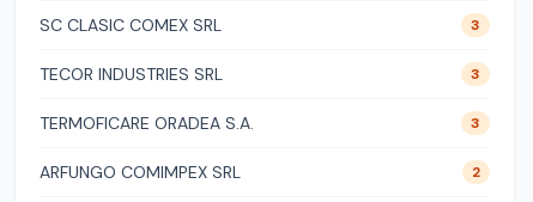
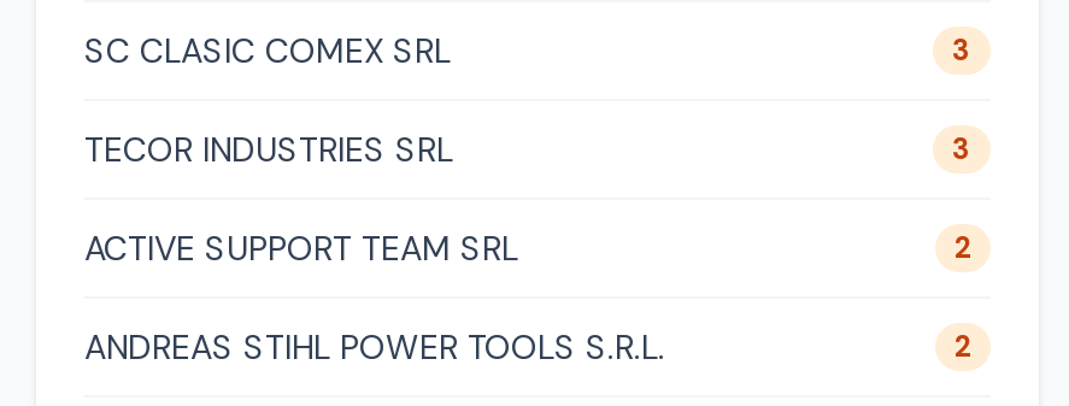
- TERMOFICARE ORADEA S.A.
- 3
+ ACTIVE SUPPORT TEAM SRL
+ 2

- ARFUNGO COMIMPEX SRL
+ ANDREAS STIHL POWER TOOLS S.R.L.
